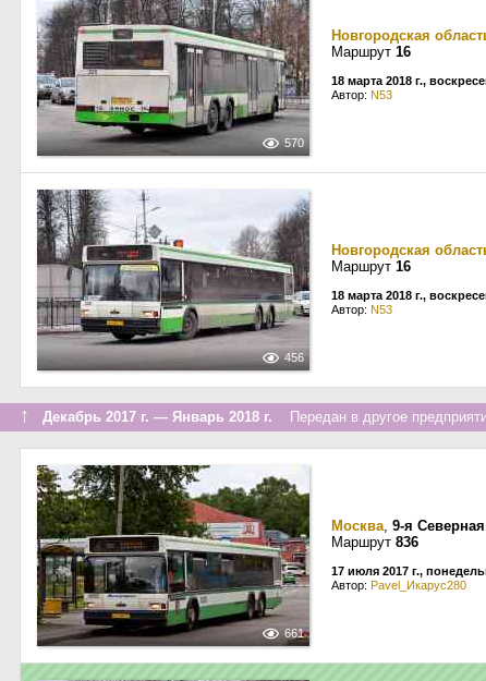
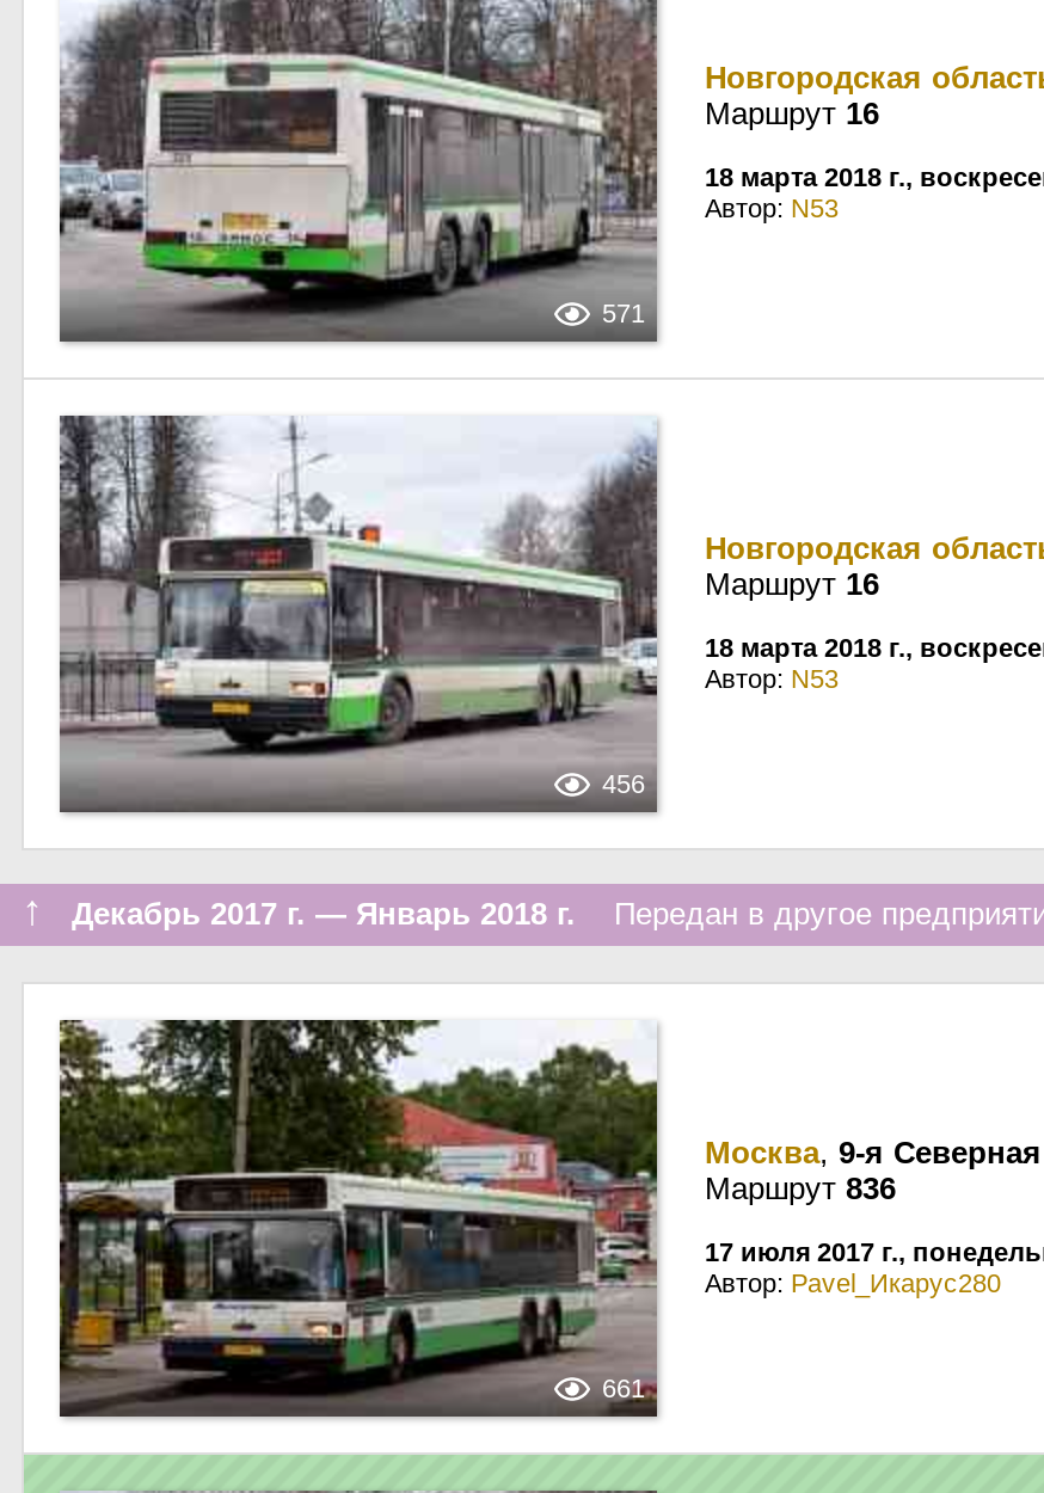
- 570
+ 571
